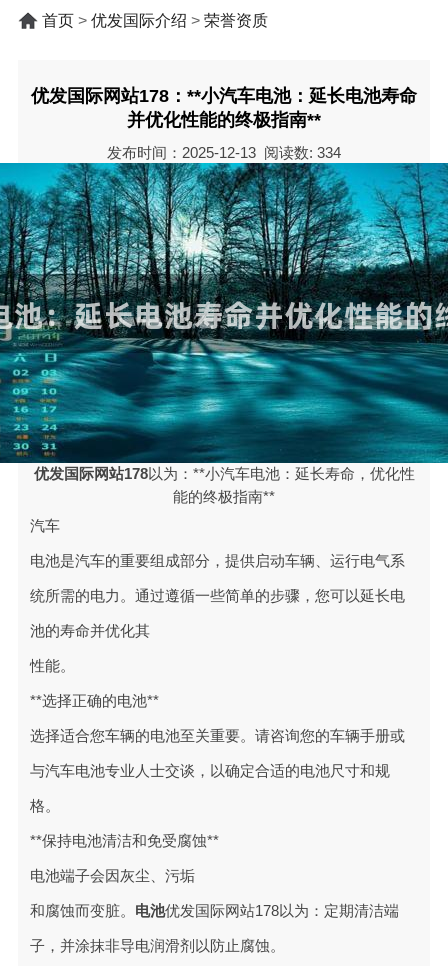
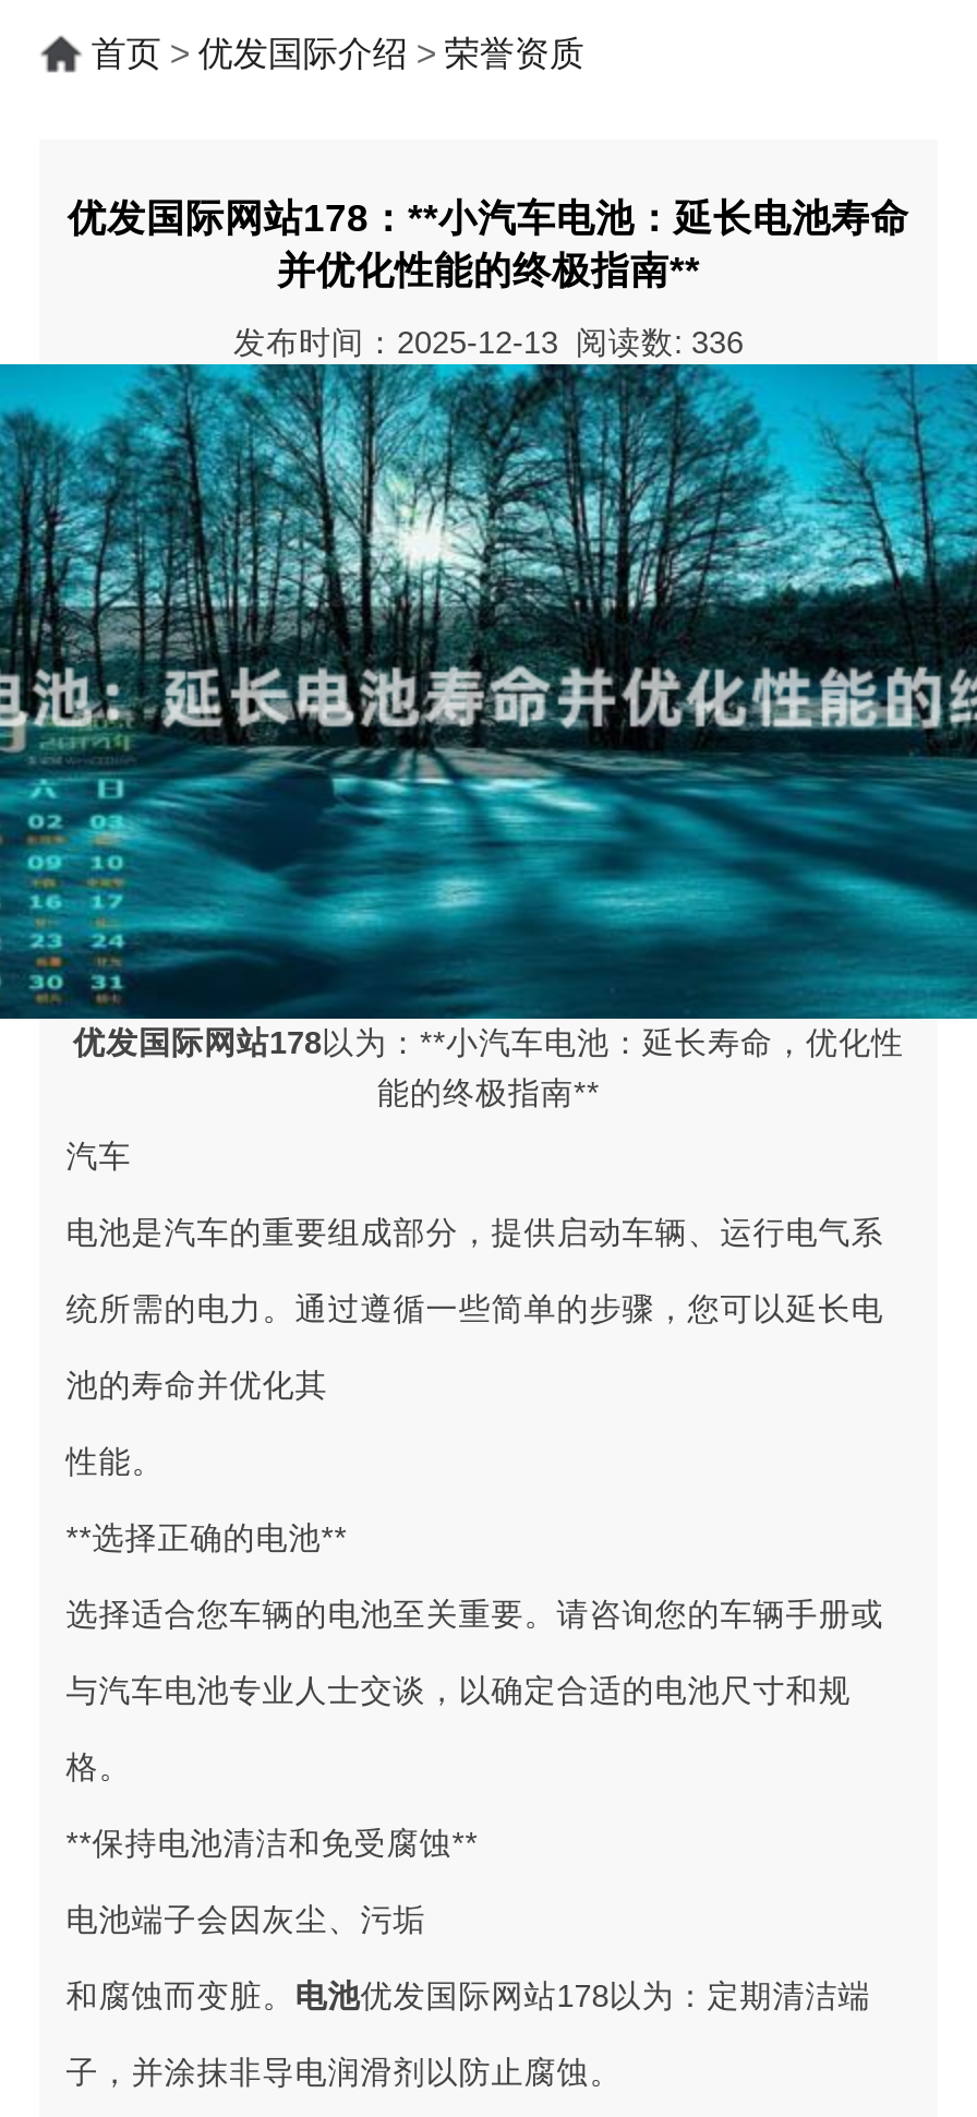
- 发布时间：2025-12-13 阅读数: 334
+ 发布时间：2025-12-13 阅读数: 336
